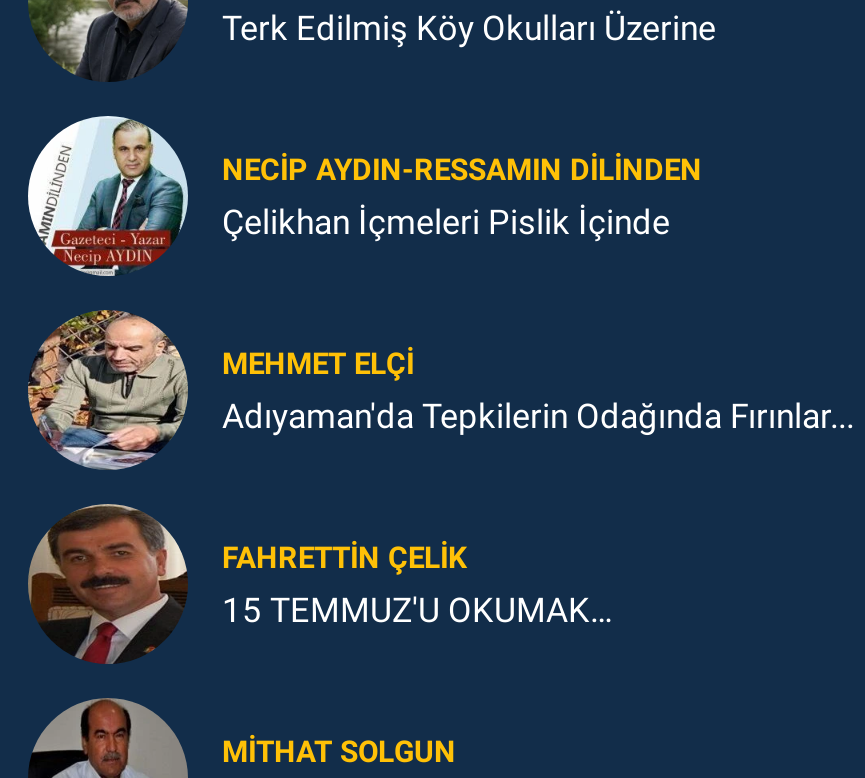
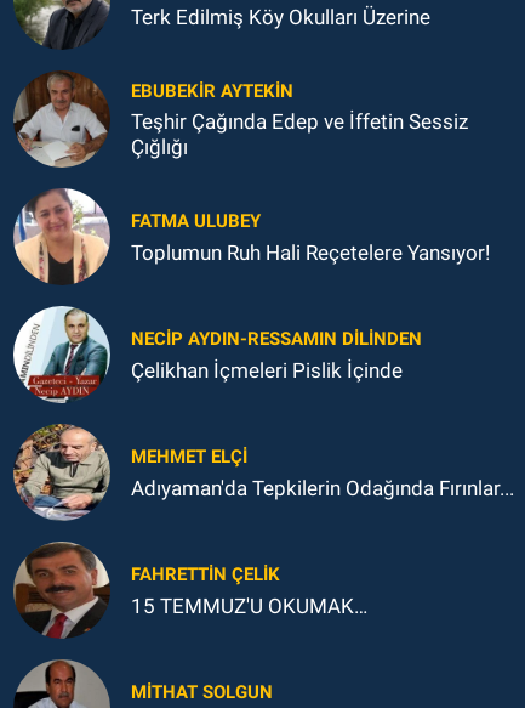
+ [image]
+ EBUBEKIR AYTEKIN
+ Teşhir Çağında Edep ve İffetin Sessiz
+ Çığlığı
+ FATMA ULUBEY
+ Toplumun Ruh Hali Reçetelere Yansıyor!

+ [image]
